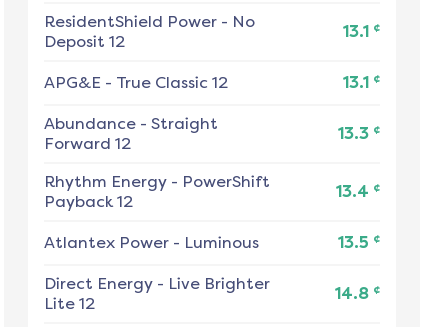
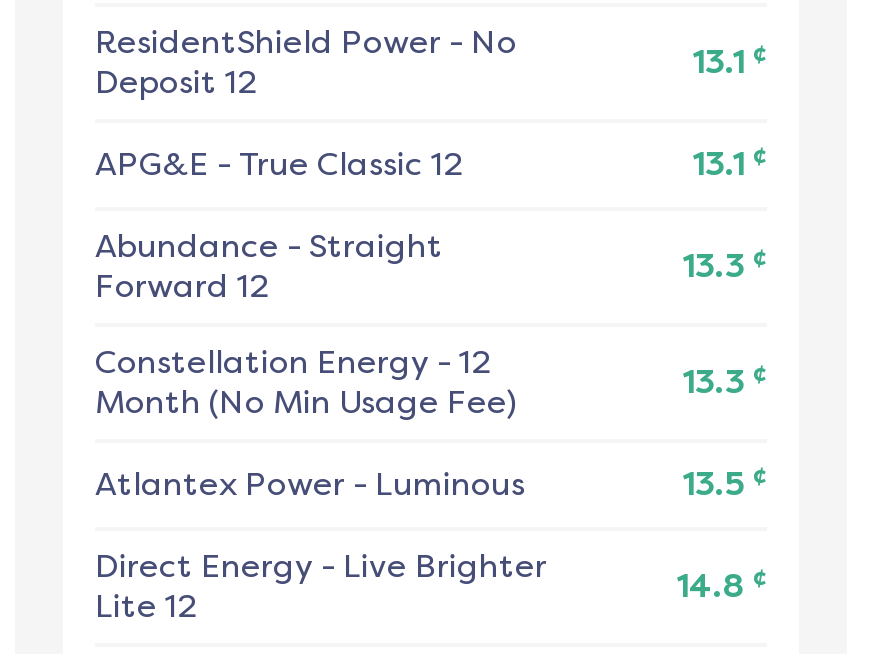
- Rhythm Energy - PowerShift
- Payback 12
+ Constellation Energy - 12
+ Month (No Min Usage Fee)

- 13.4 ¢
+ 13.3 ¢
